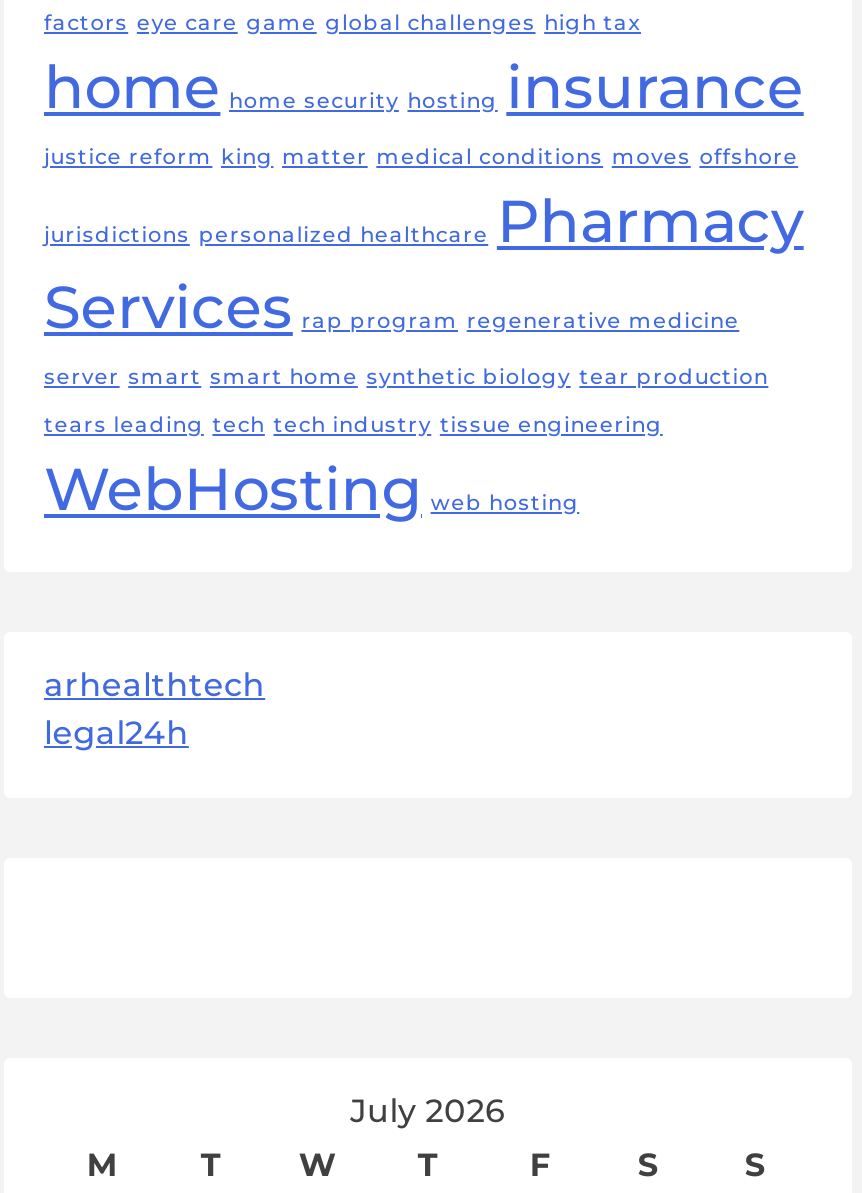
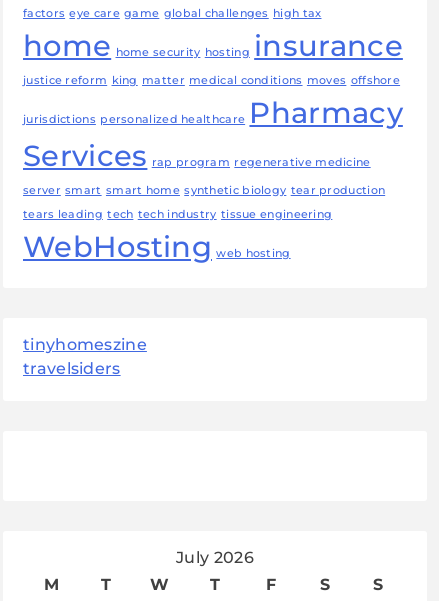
- arhealthtech
- legal24h
+ tinyhomeszine
+ travelsiders
